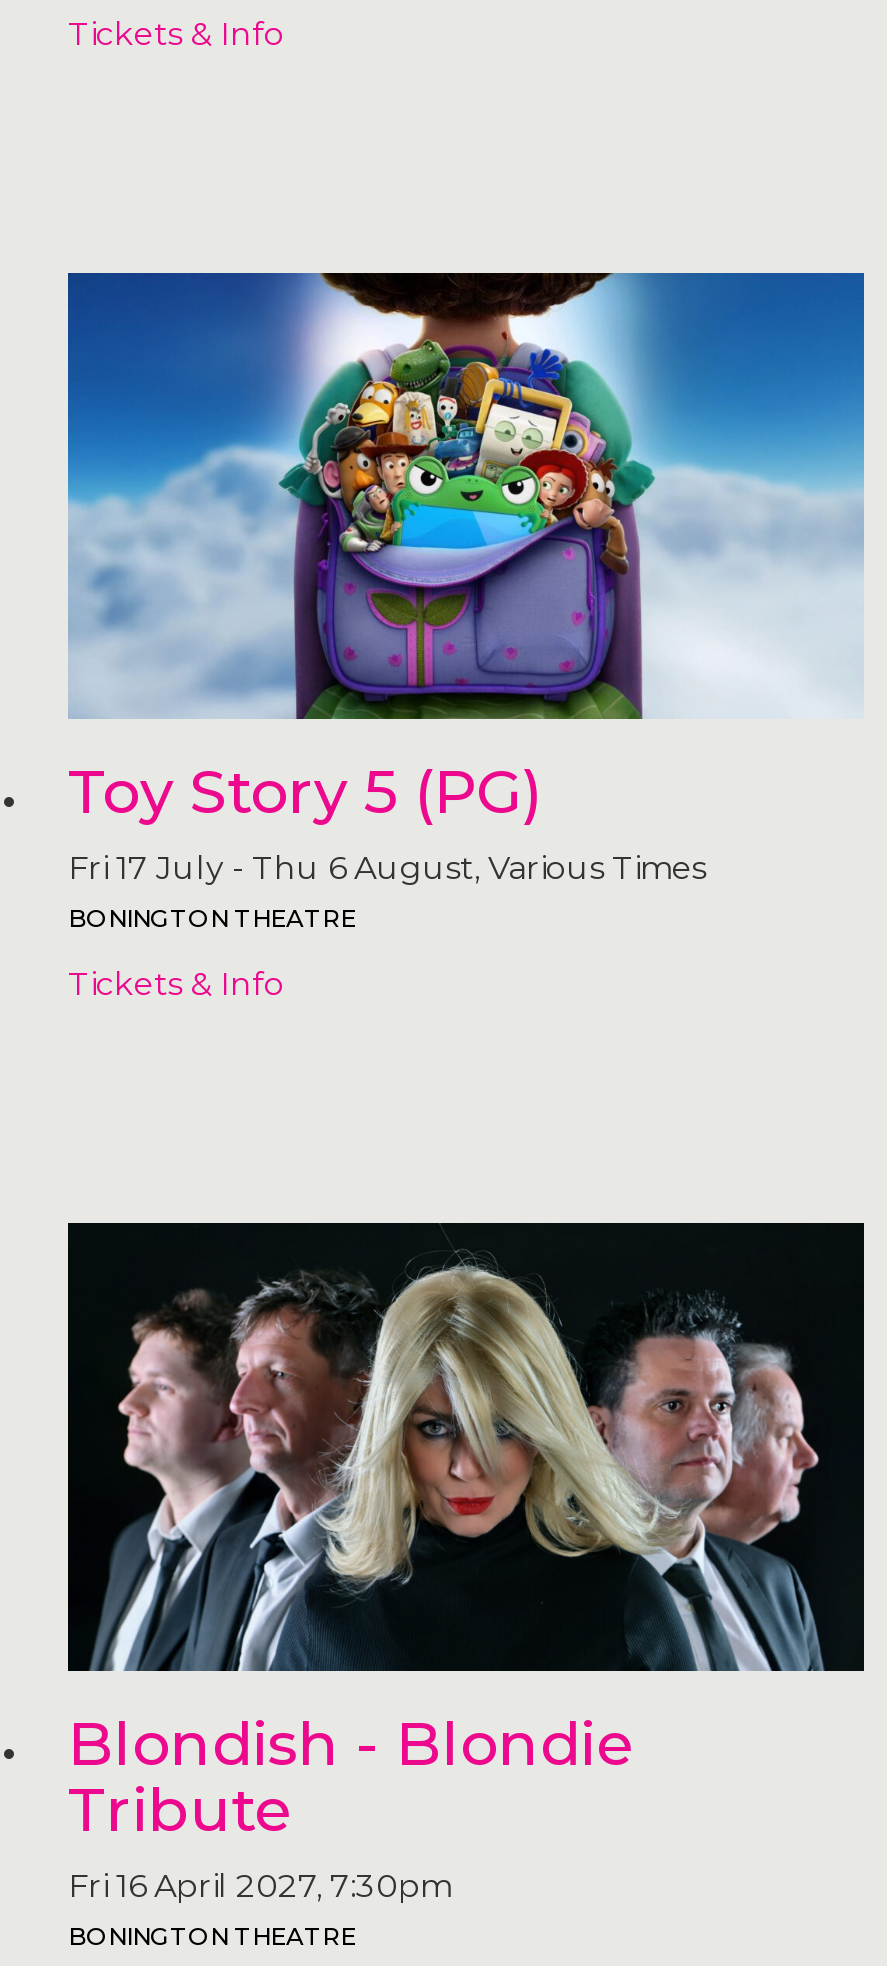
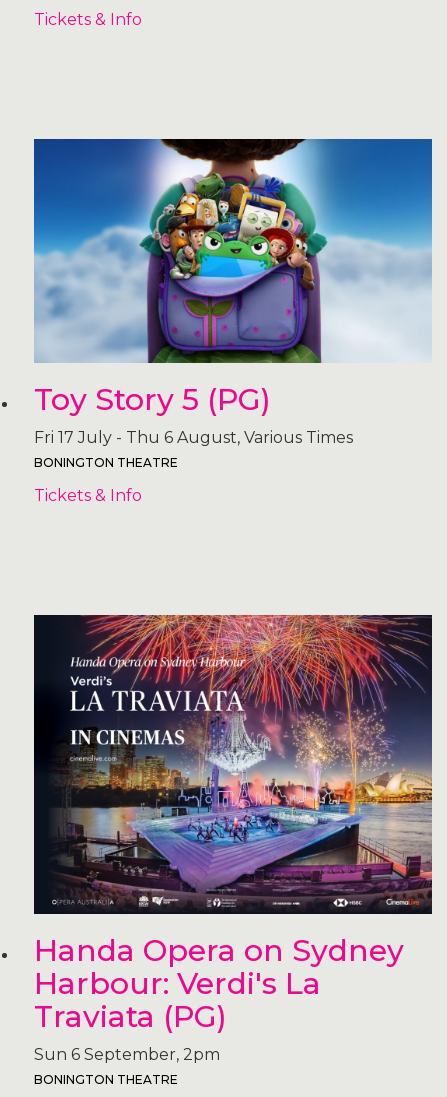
- [image]
- Blondish - Blondie
- Tribute
- Fri 16 April 2027, 7:30pm
+ [image]
+ Handa Opera on Sydney
+ Harbour: Verdi's La
+ Traviata (PG)
+ Sun 6 September, 2pm
